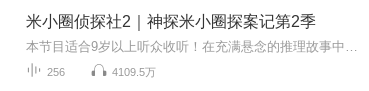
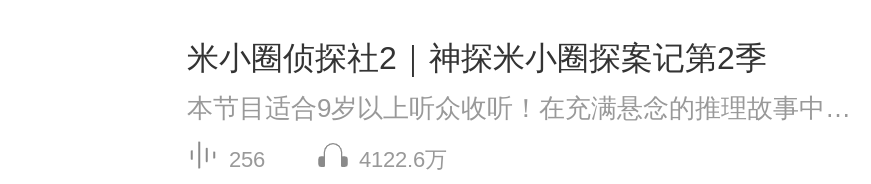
- 4109.5万
+ 4122.6万
